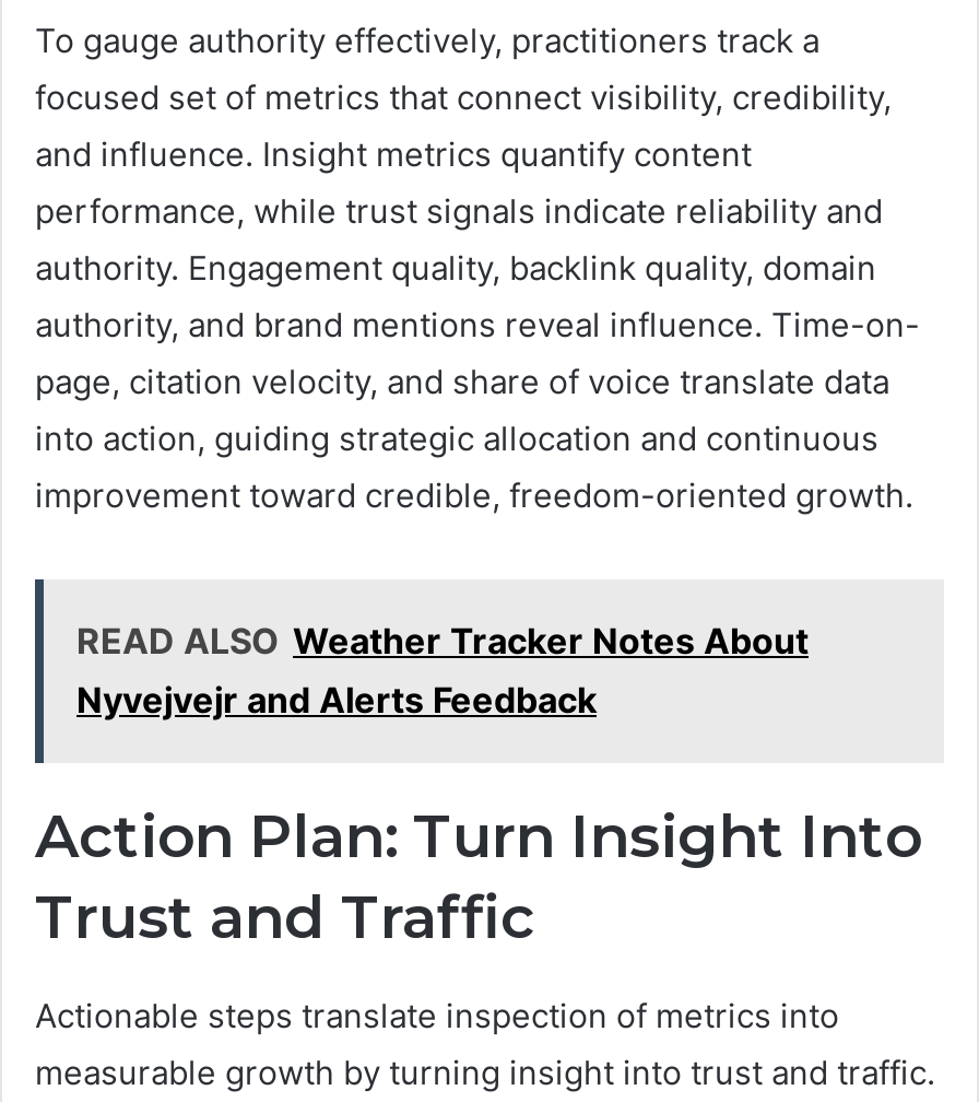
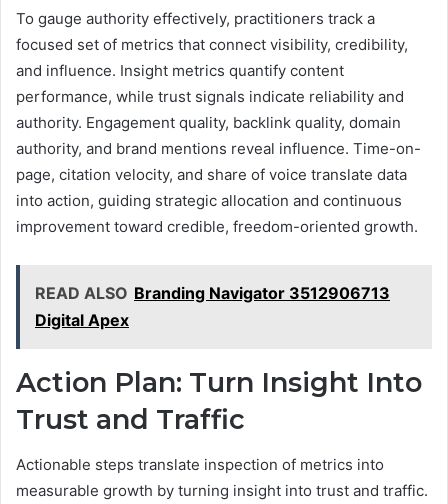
- READ ALSO Weather Tracker Notes About
- Nyvejvejr and Alerts Feedback
+ READ ALSO Branding Navigator 3512906713
+ Digital Apex
